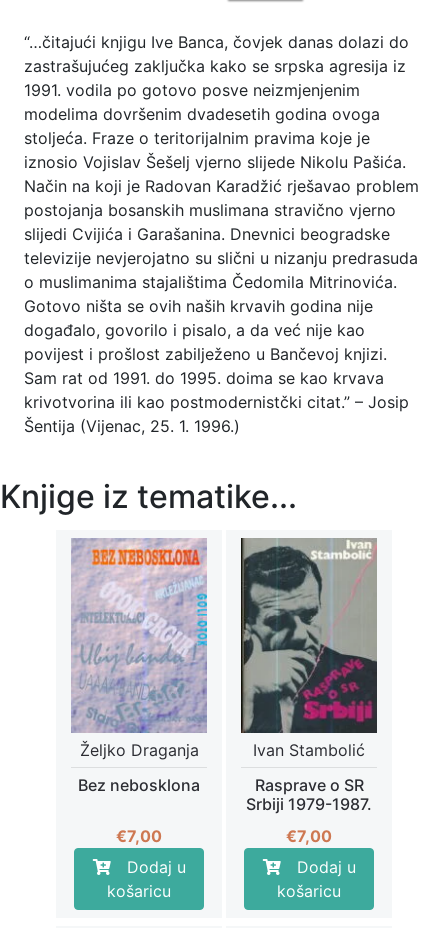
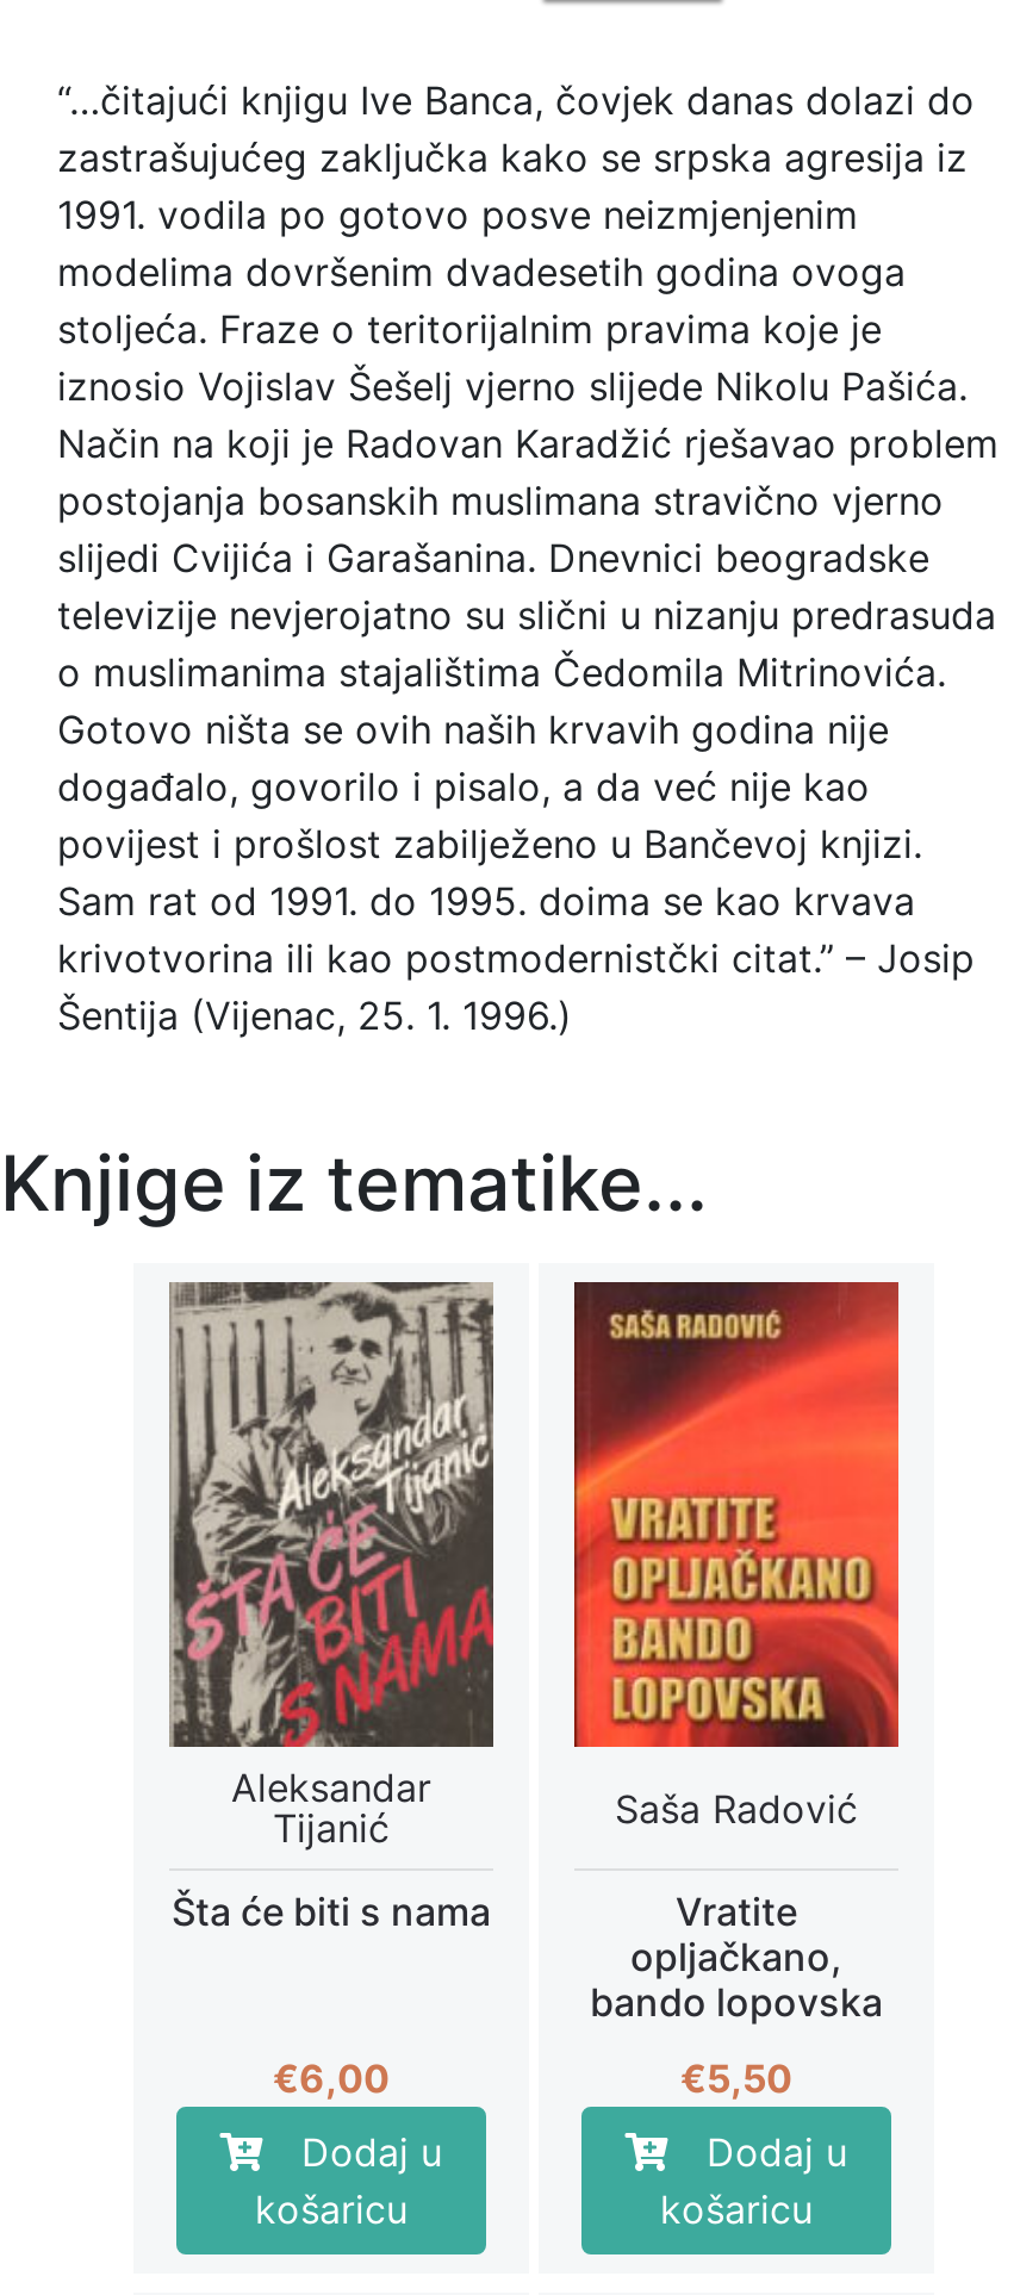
- [image]
- Željko Draganja
+ [image]
+ Aleksandar
+ Tijanić

- [image]
- Ivan Stambolić
+ [image]
+ Saša Radović

- Bez nebosklona
+ Šta će biti s nama

- Rasprave o SR
- Srbiji 1979-1987.
+ Vratite
+ opljačkano,
+ bando lopovska

- €7,00
+ €6,00

- €7,00
+ €5,50
